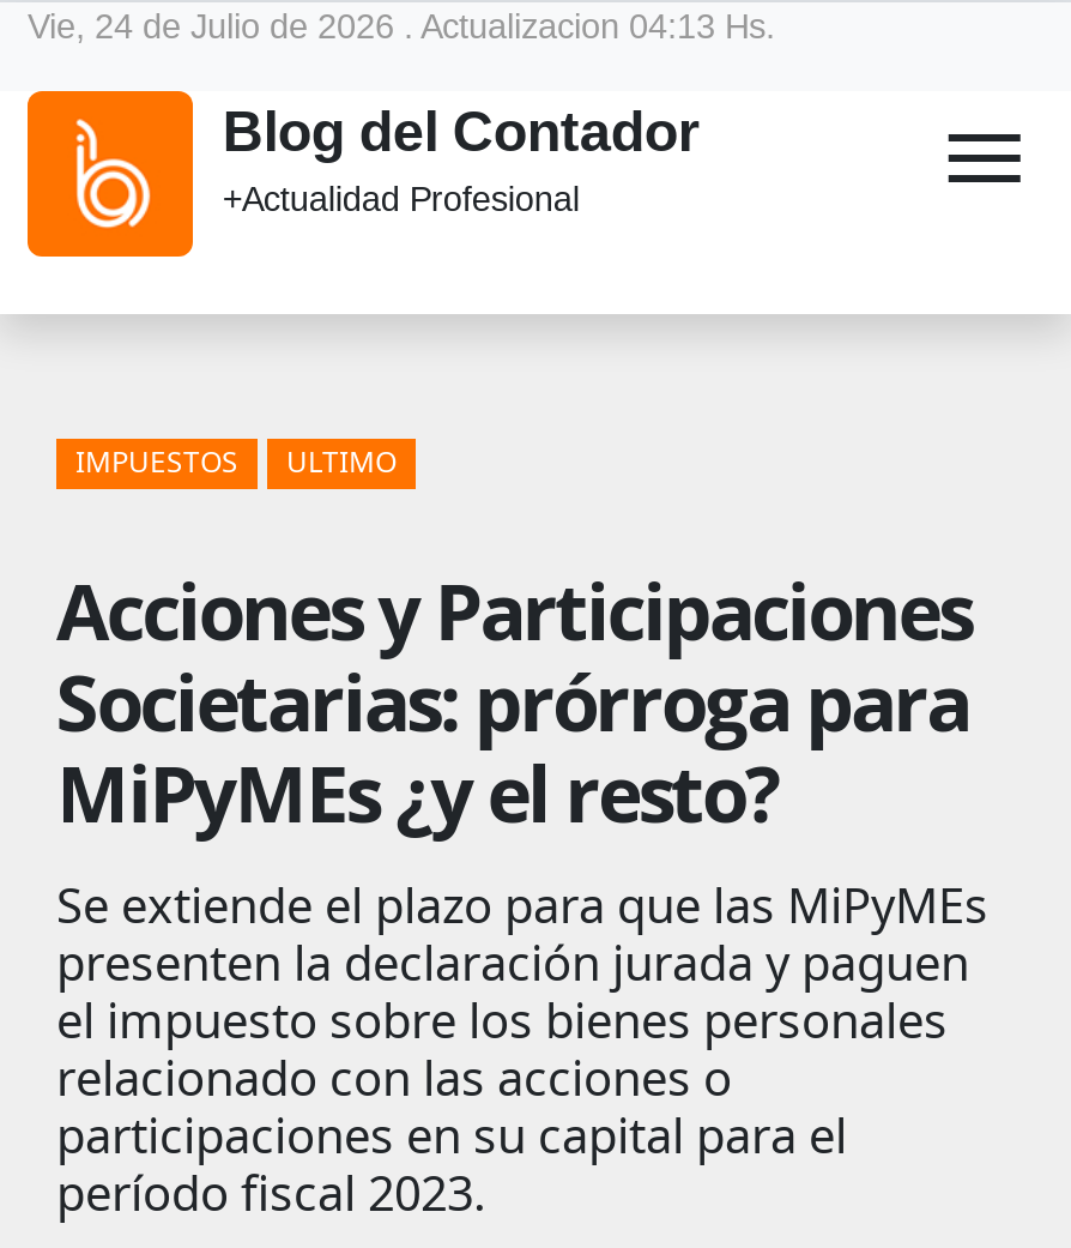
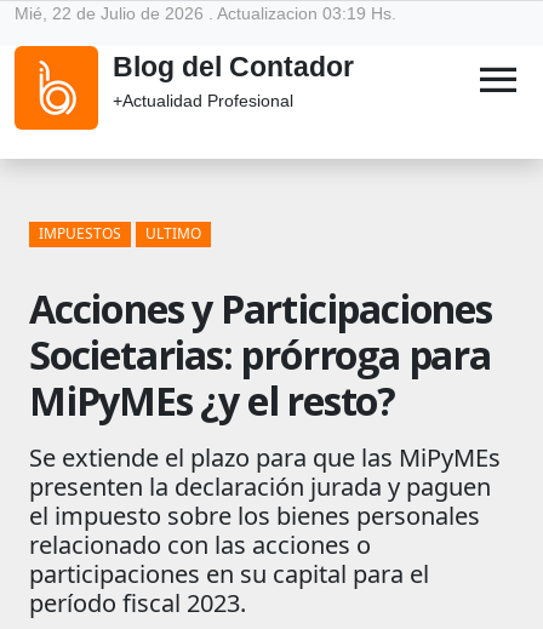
- Vie, 24 de Julio de 2026 . Actualizacion 04:13 Hs.
+ Mié, 22 de Julio de 2026 . Actualizacion 03:19 Hs.
